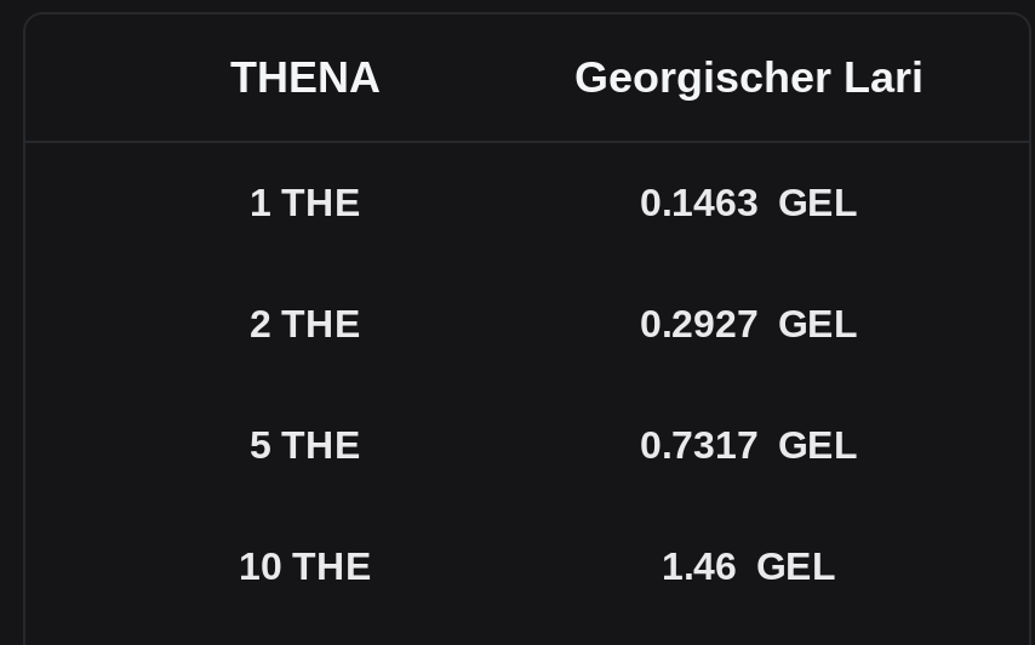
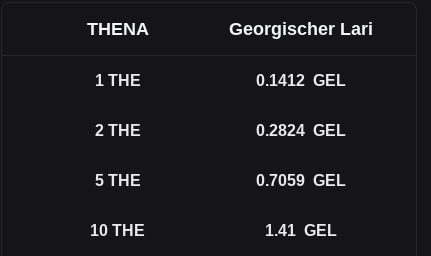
- 0.1463 GEL
+ 0.1412 GEL

- 0.2927 GEL
+ 0.2824 GEL

- 0.7317 GEL
+ 0.7059 GEL

- 1.46 GEL
+ 1.41 GEL
